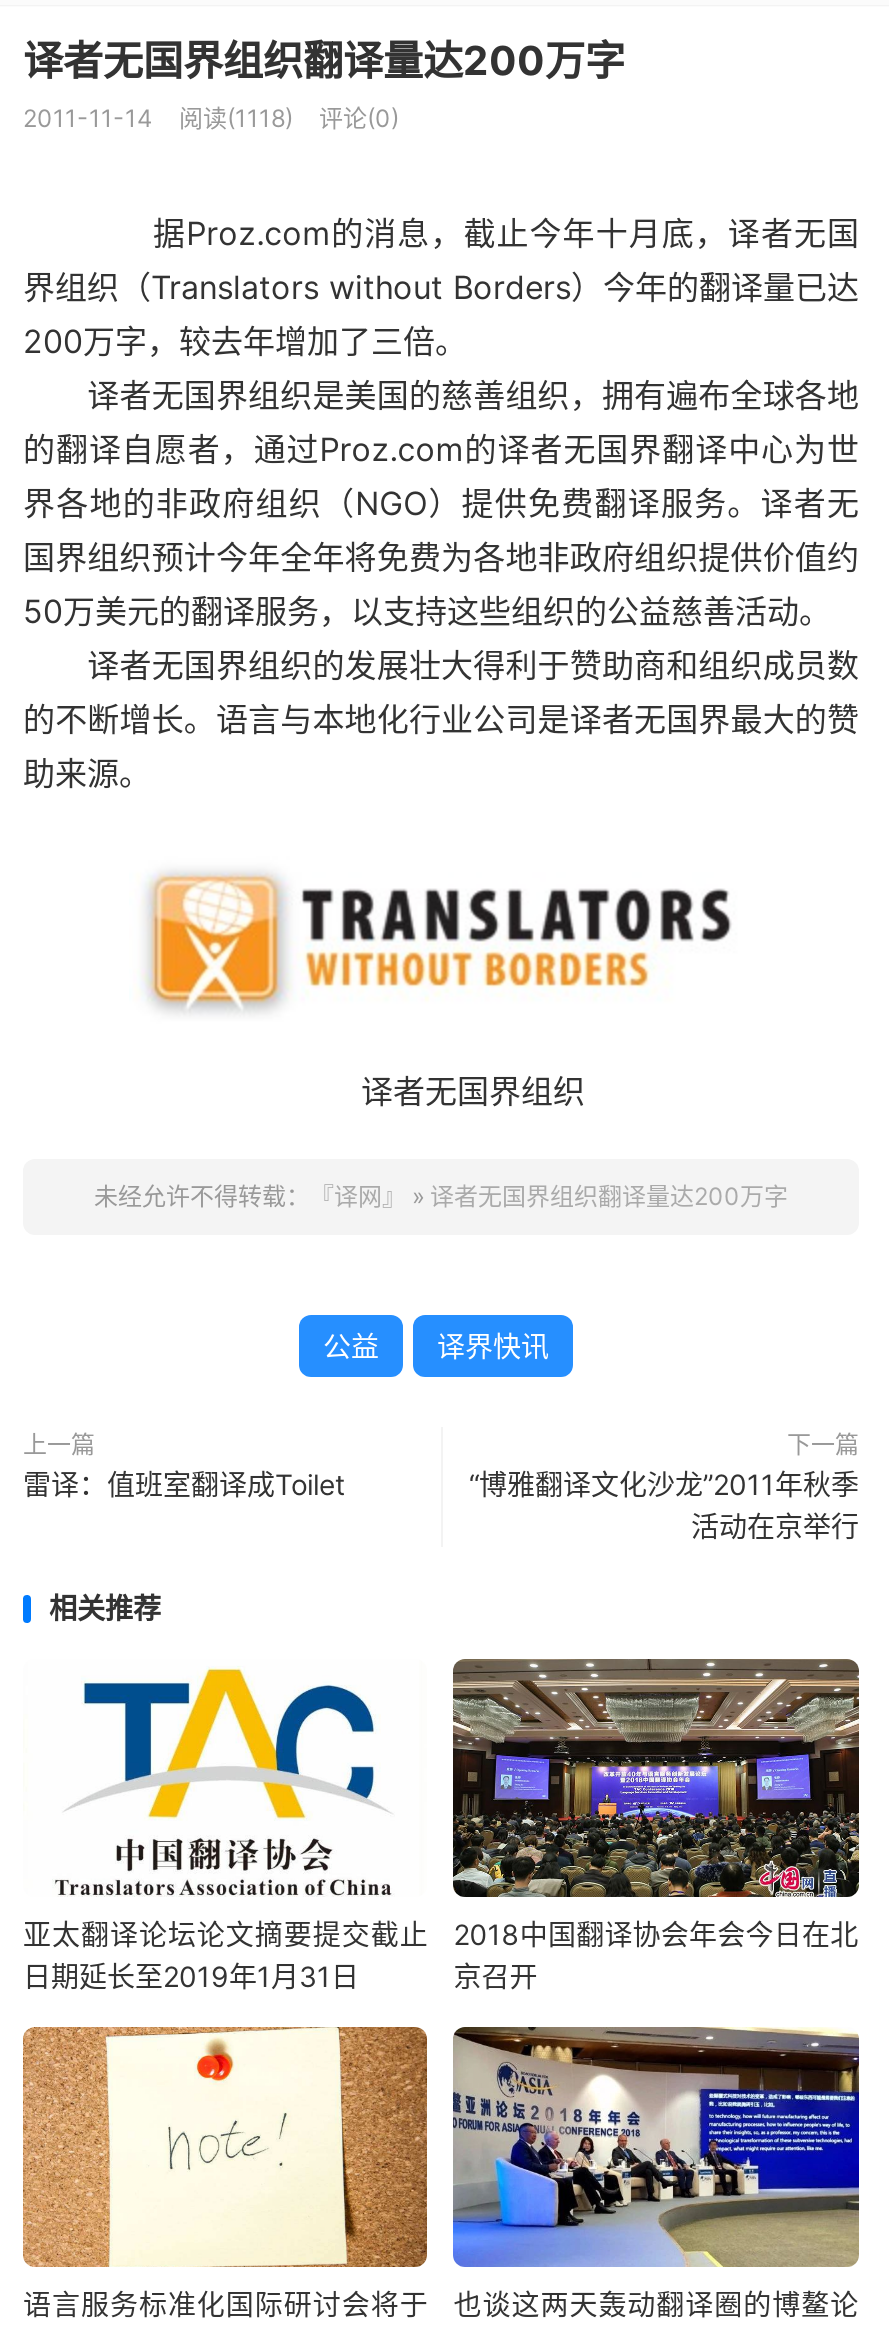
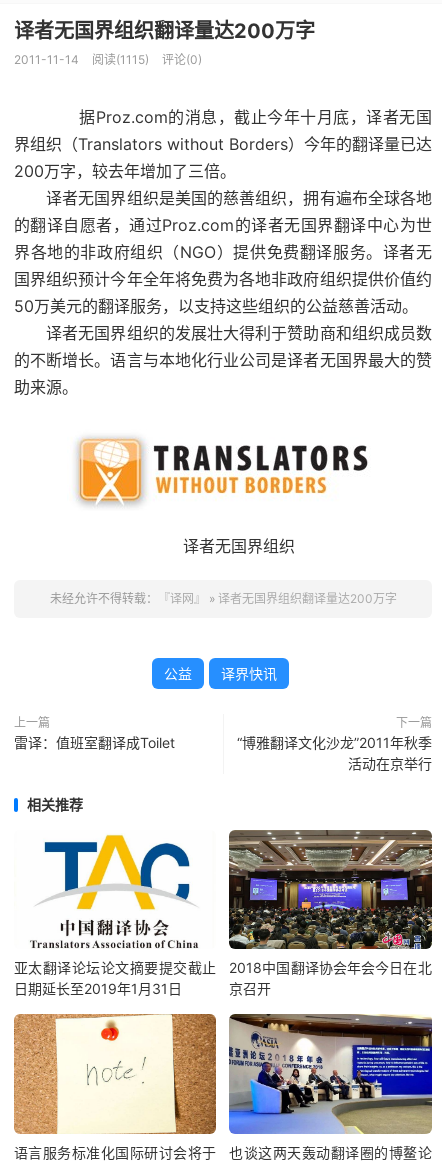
- 2011-11-14 阅读(1118) 评论(0)
+ 2011-11-14 阅读(1115) 评论(0)
